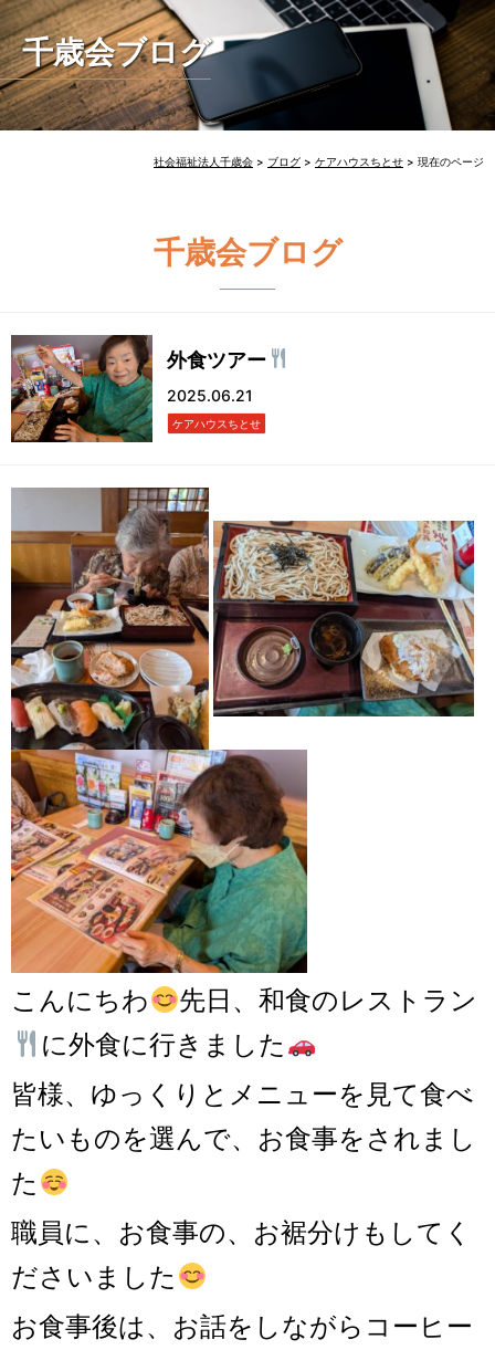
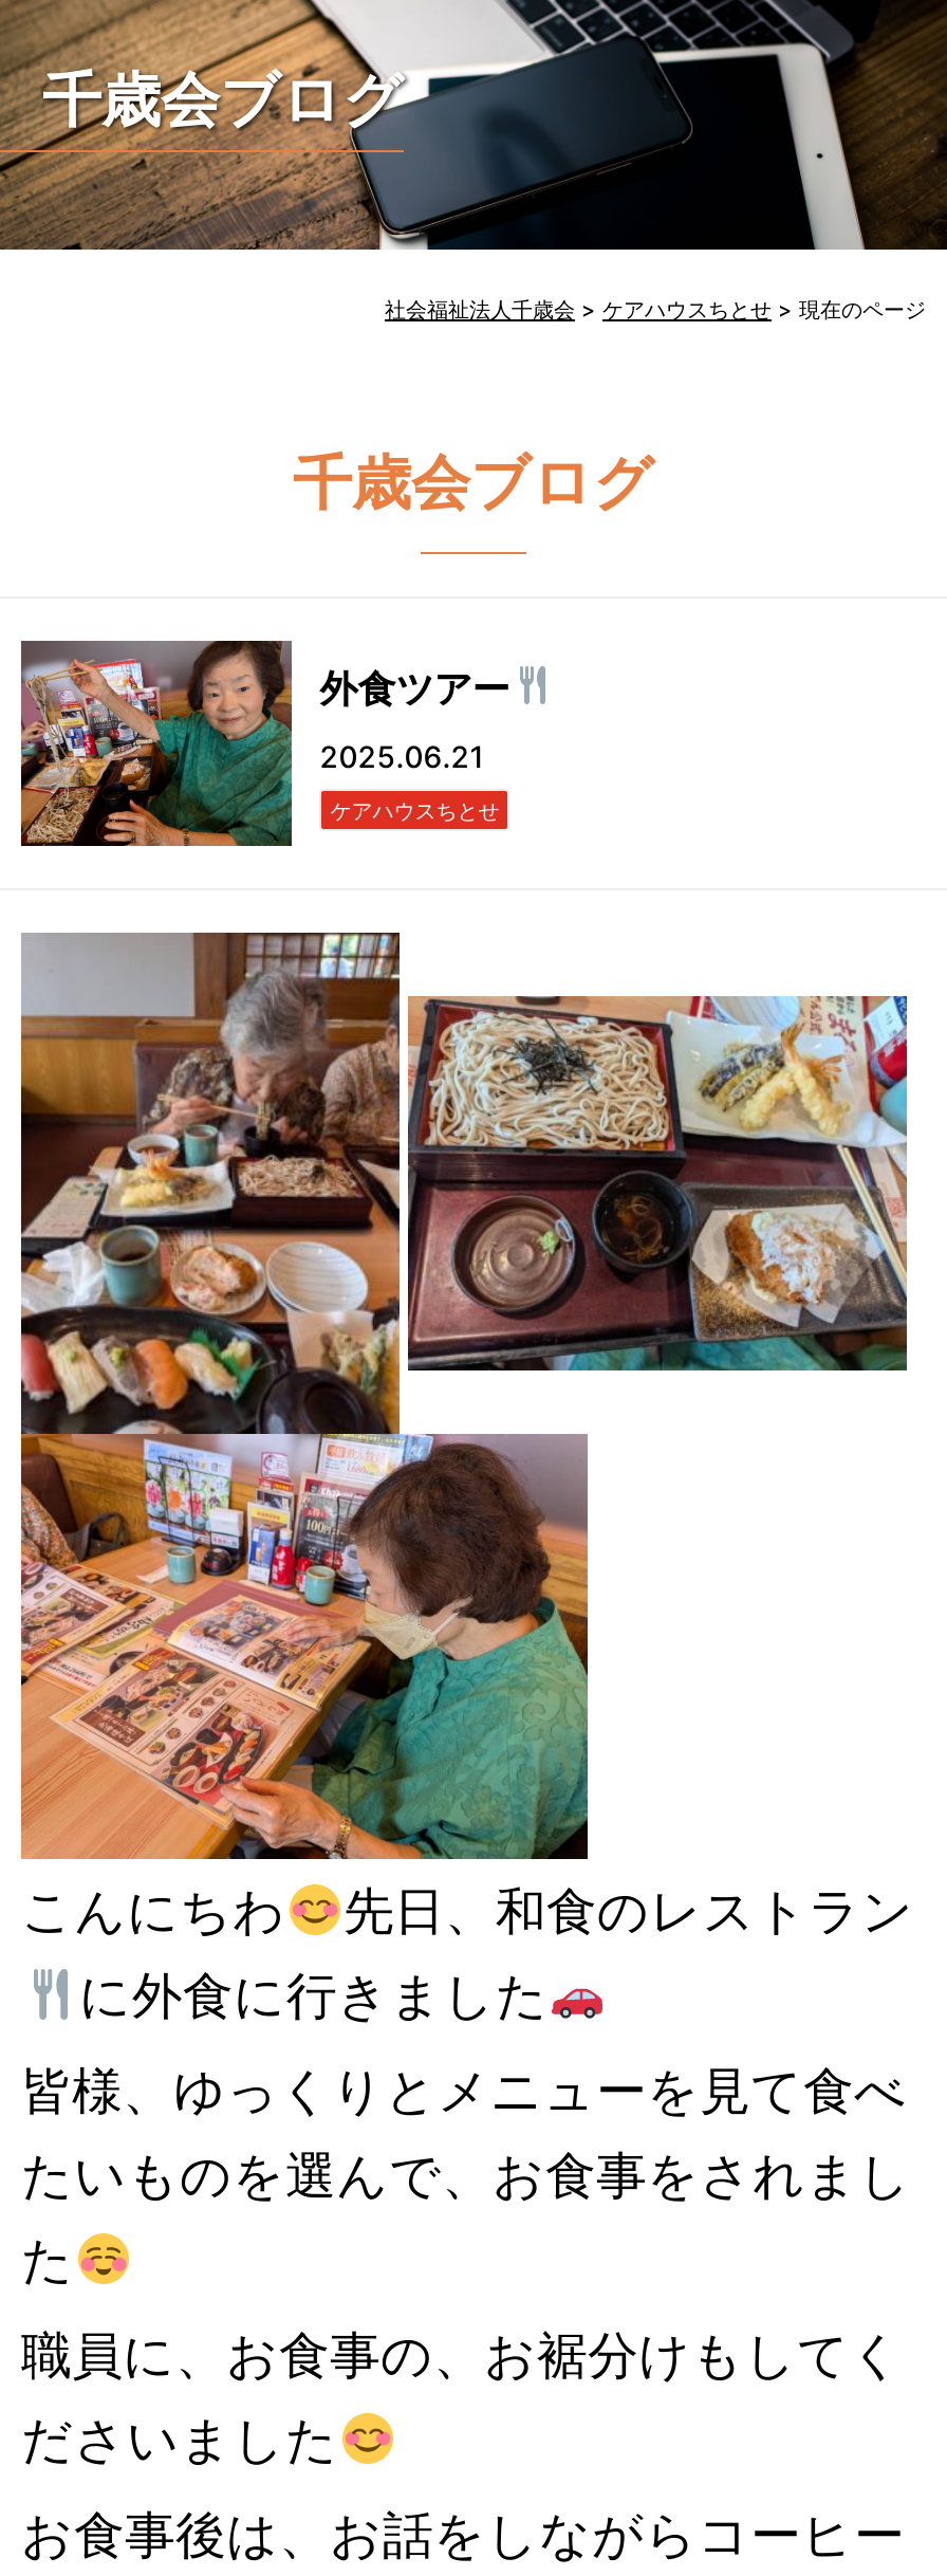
- 社会福祉法人千歳会>ブログ>ケアハウスちとせ>現在のページ
+ 社会福祉法人千歳会>ケアハウスちとせ>現在のページ
